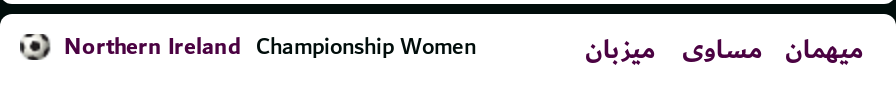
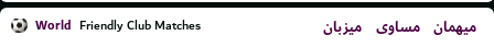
- Northern Ireland Championship Women
+ World Friendly Club Matches
